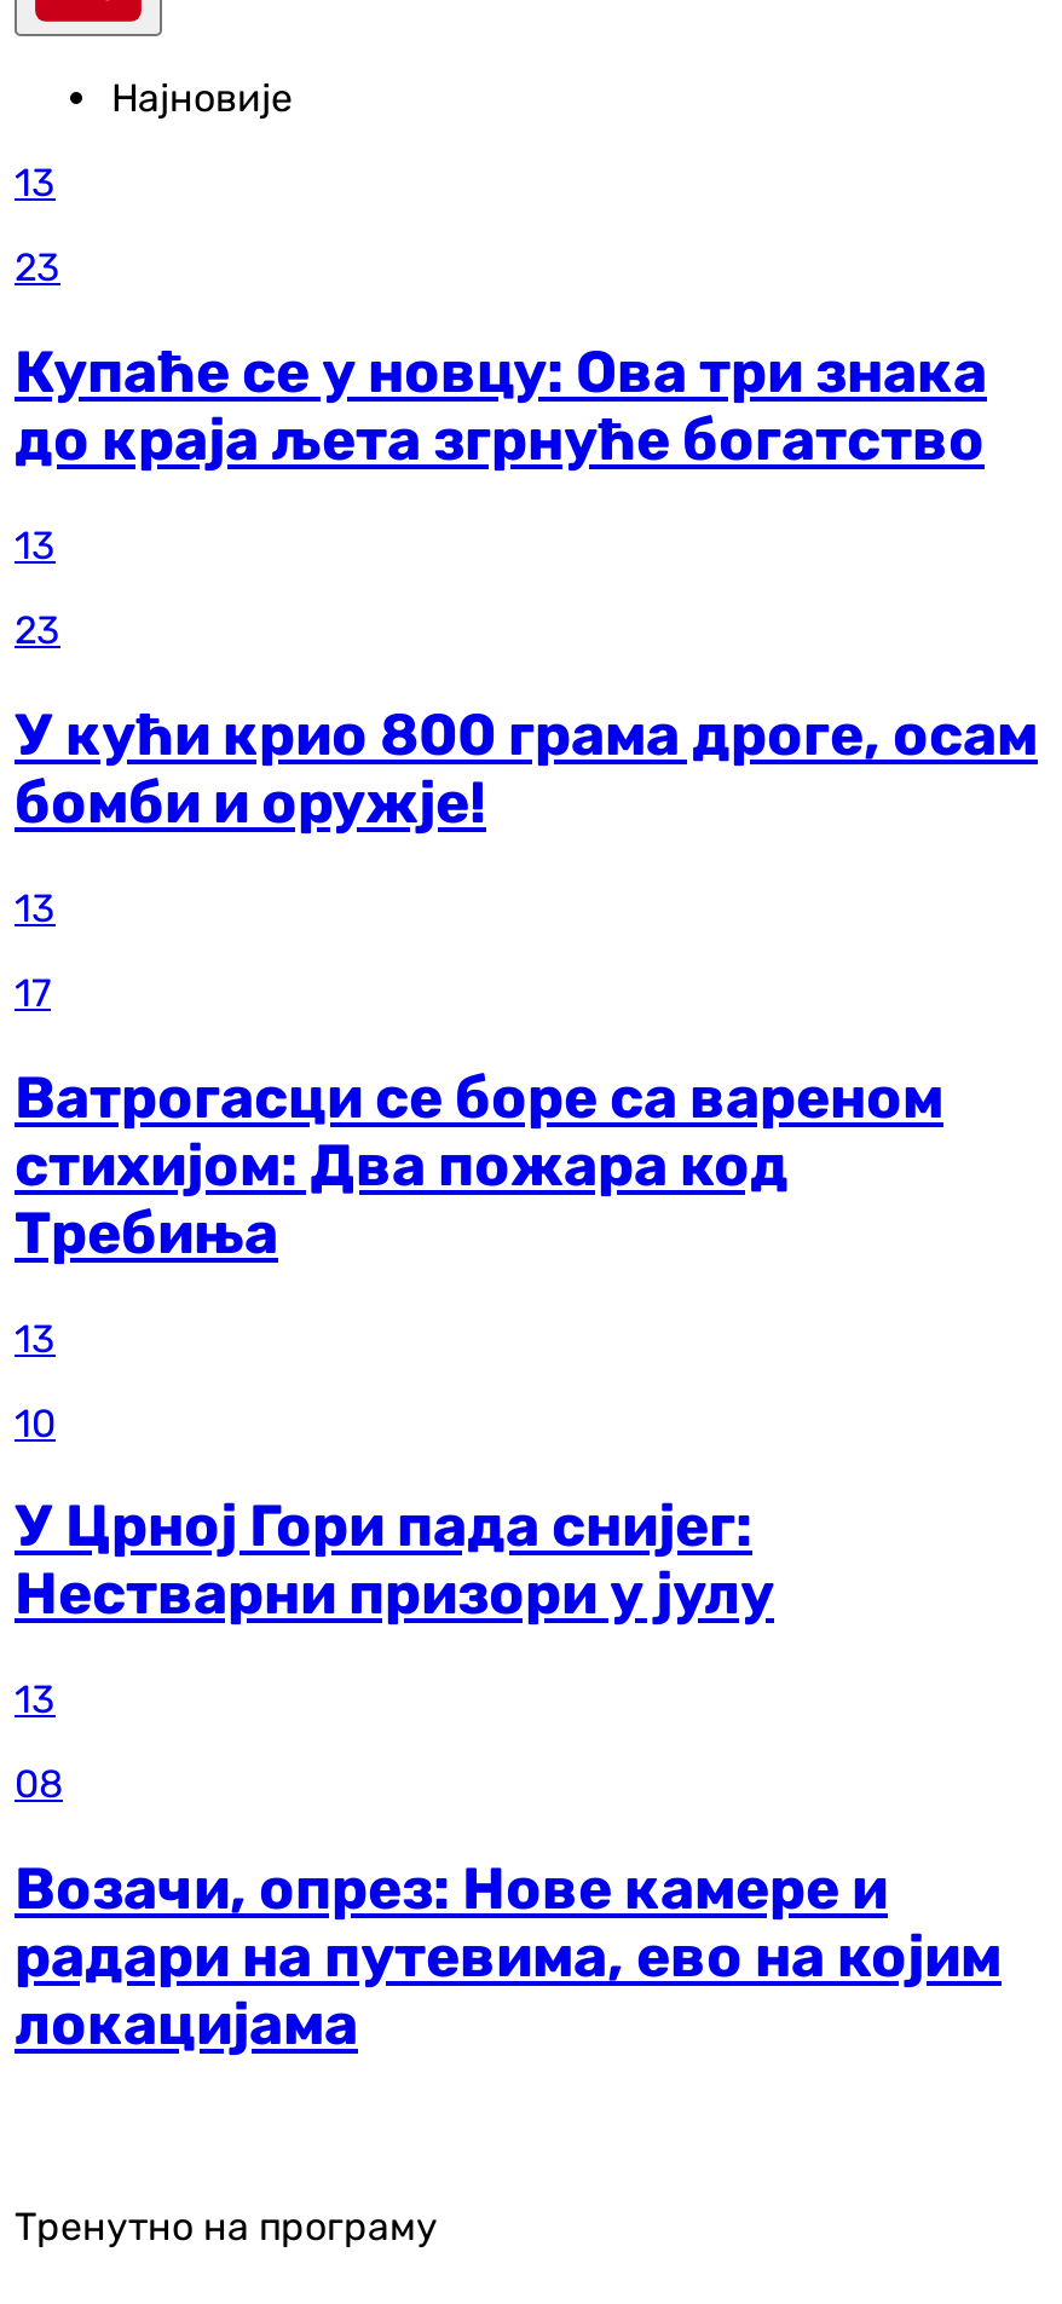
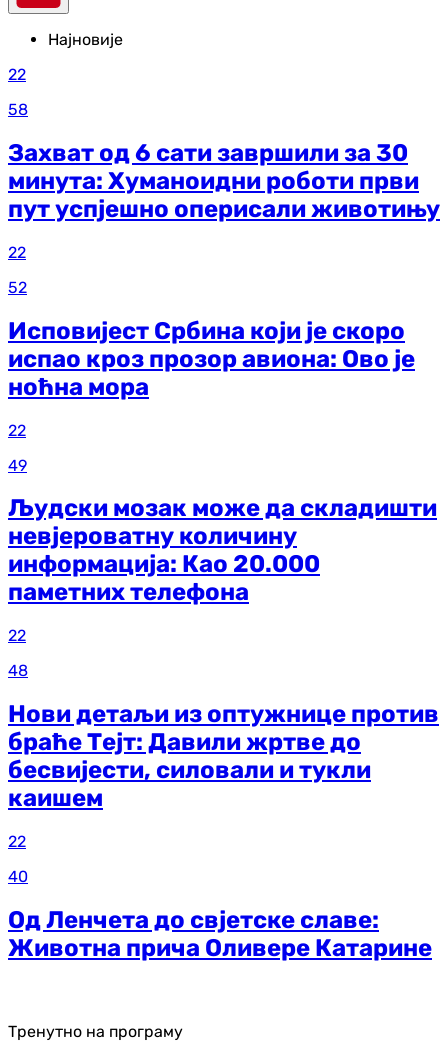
- 13
+ 22

- 23
+ 58

- Купаће се у новцу: Ова три знака
- до краја љета згрнуће богатство
+ Захват од 6 сати завршили за 30
+ минута: Хуманоидни роботи први
+ пут успјешно оперисали животињу

- 13
+ 22

- 23
+ 52

- У кући крио 800 грама дроге, осам
- бомби и оружје!
+ Исповијест Србина који је скоро
+ испао кроз прозор авиона: Ово је
+ ноћна мора

- 13
+ 22

- 17
+ 49

- Ватрогасци се боре са вареном
- стихијом: Два пожара код
- Требиња
+ Људски мозак може да складишти
+ невјероватну количину
+ информација: Као 20.000
+ паметних телефона

- 13
+ 22

- 10
+ 48

- У Црној Гори пада снијег:
- Нестварни призори у јулу
+ Нови детаљи из оптужнице против
+ браће Тејт: Давили жртве до
+ бесвијести, силовали и тукли
+ каишем

- 13
+ 22

- 08
+ 40

- Возачи, опрез: Нове камере и
- радари на путевима, ево на којим
- локацијама
+ Од Ленчета до свјетске славе:
+ Животна прича Оливере Катарине
